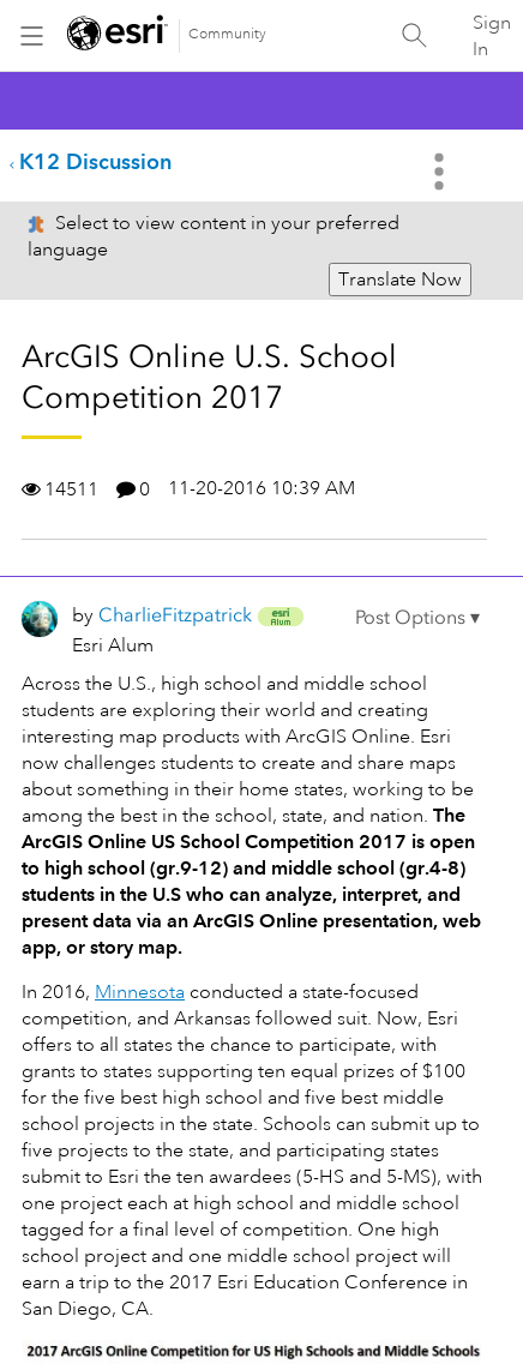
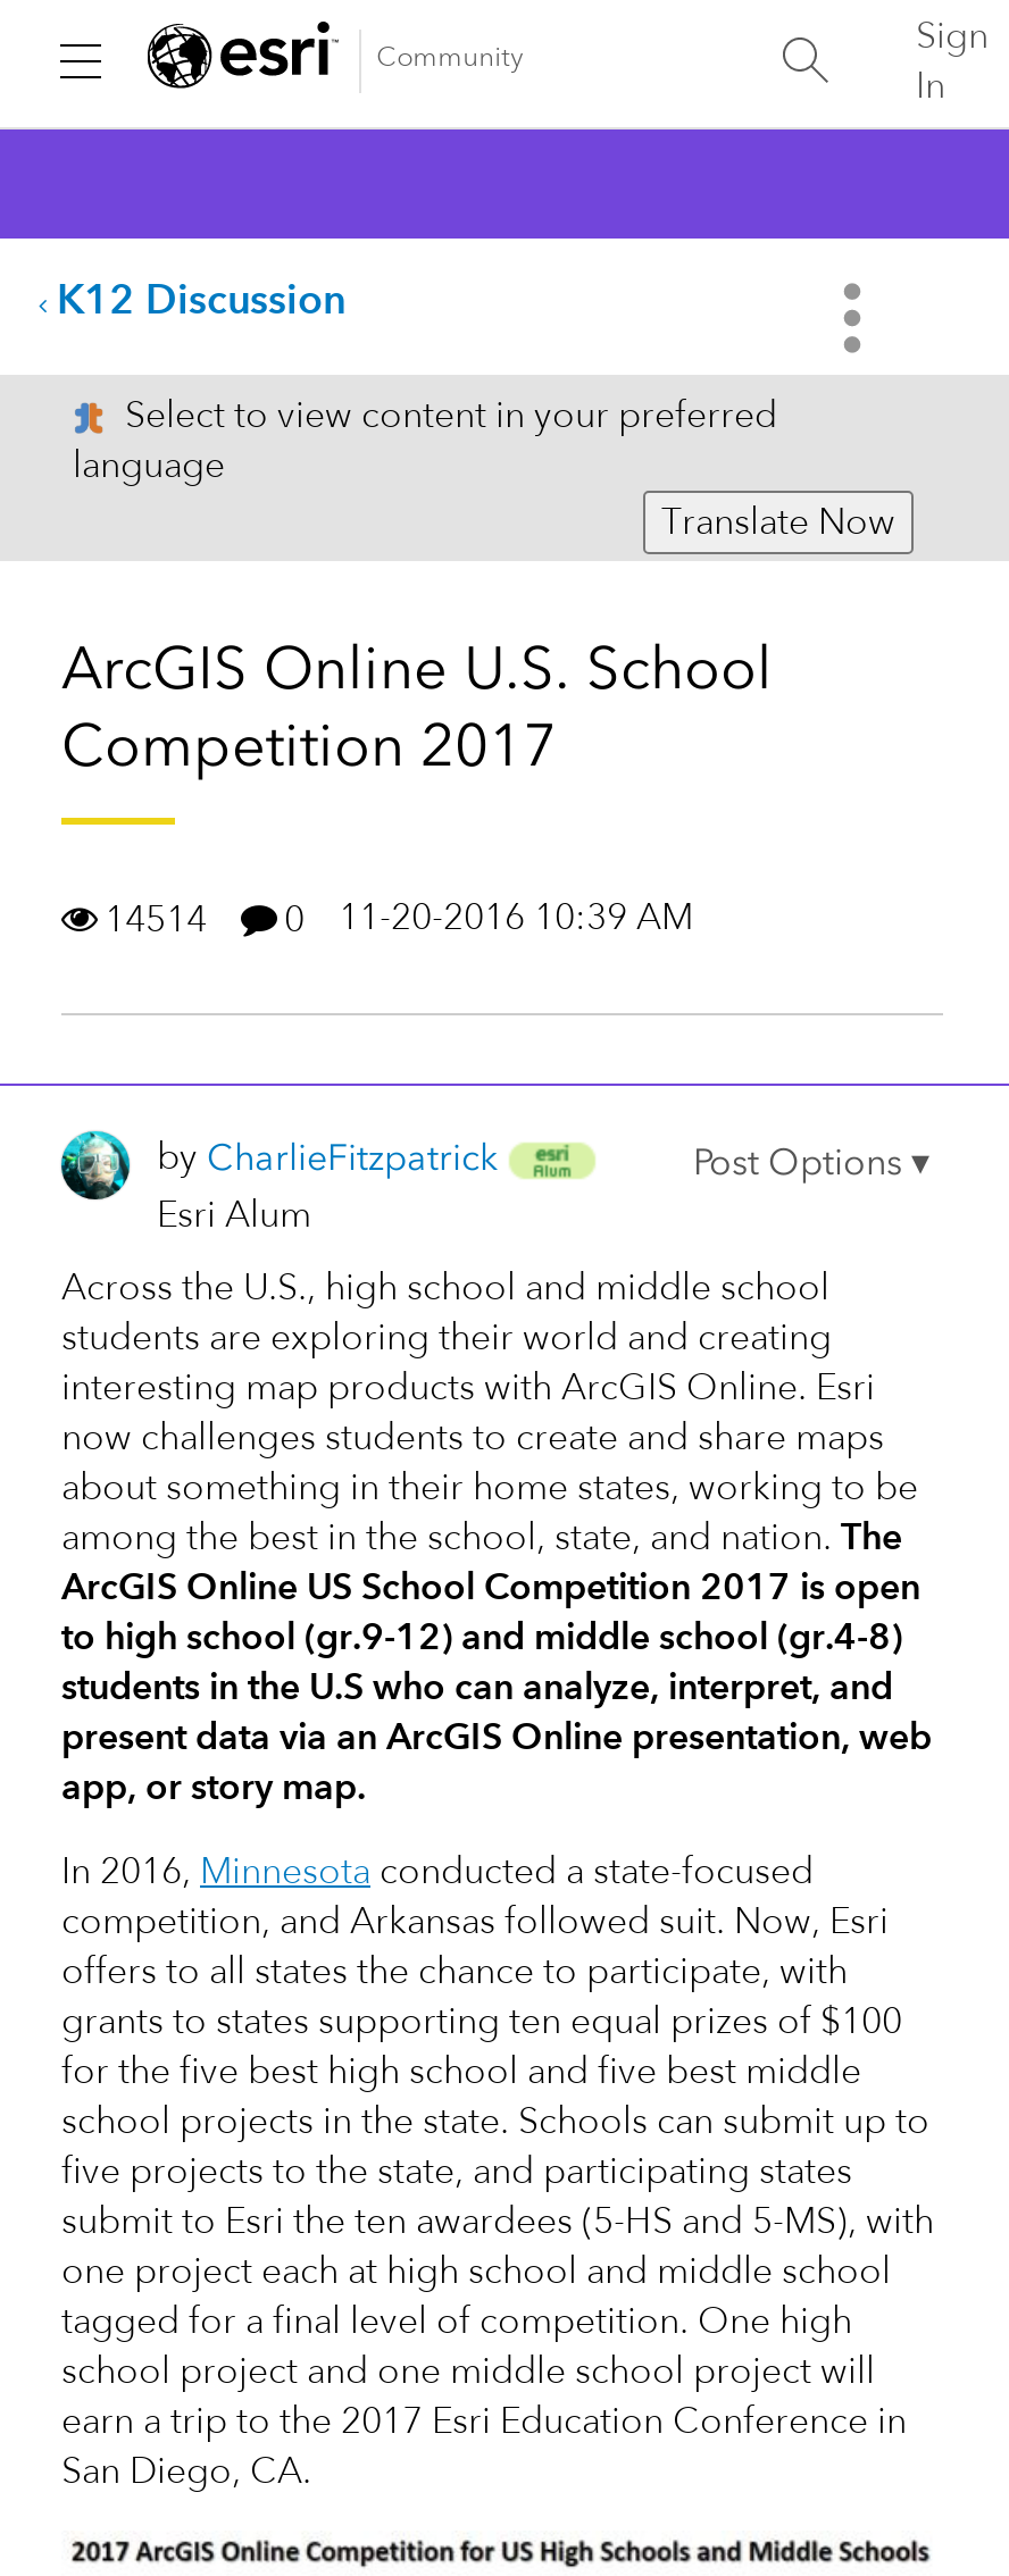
- 14511 0 11-20-2016 10:39 AM
+ 14514 0 11-20-2016 10:39 AM
